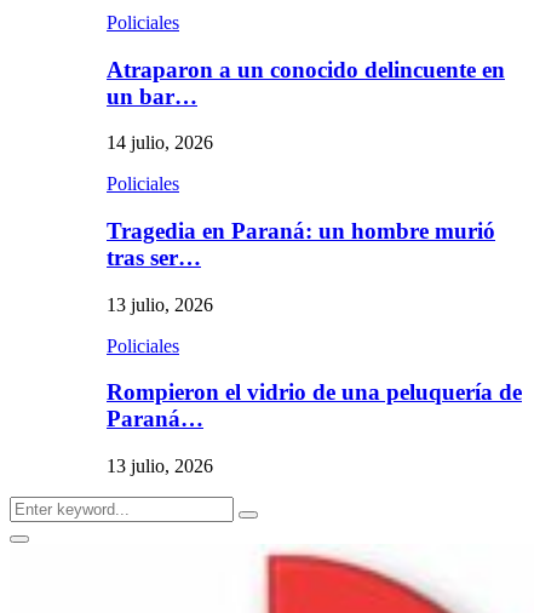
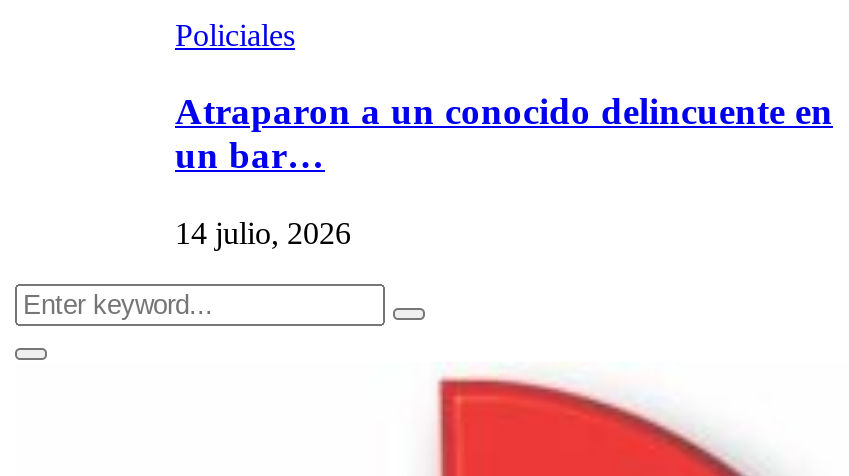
- Policiales
- Tragedia en Paraná: un hombre murió
- tras ser…
- 13 julio, 2026
- Policiales
- Rompieron el vidrio de una peluquería de
- Paraná…
- 13 julio, 2026
